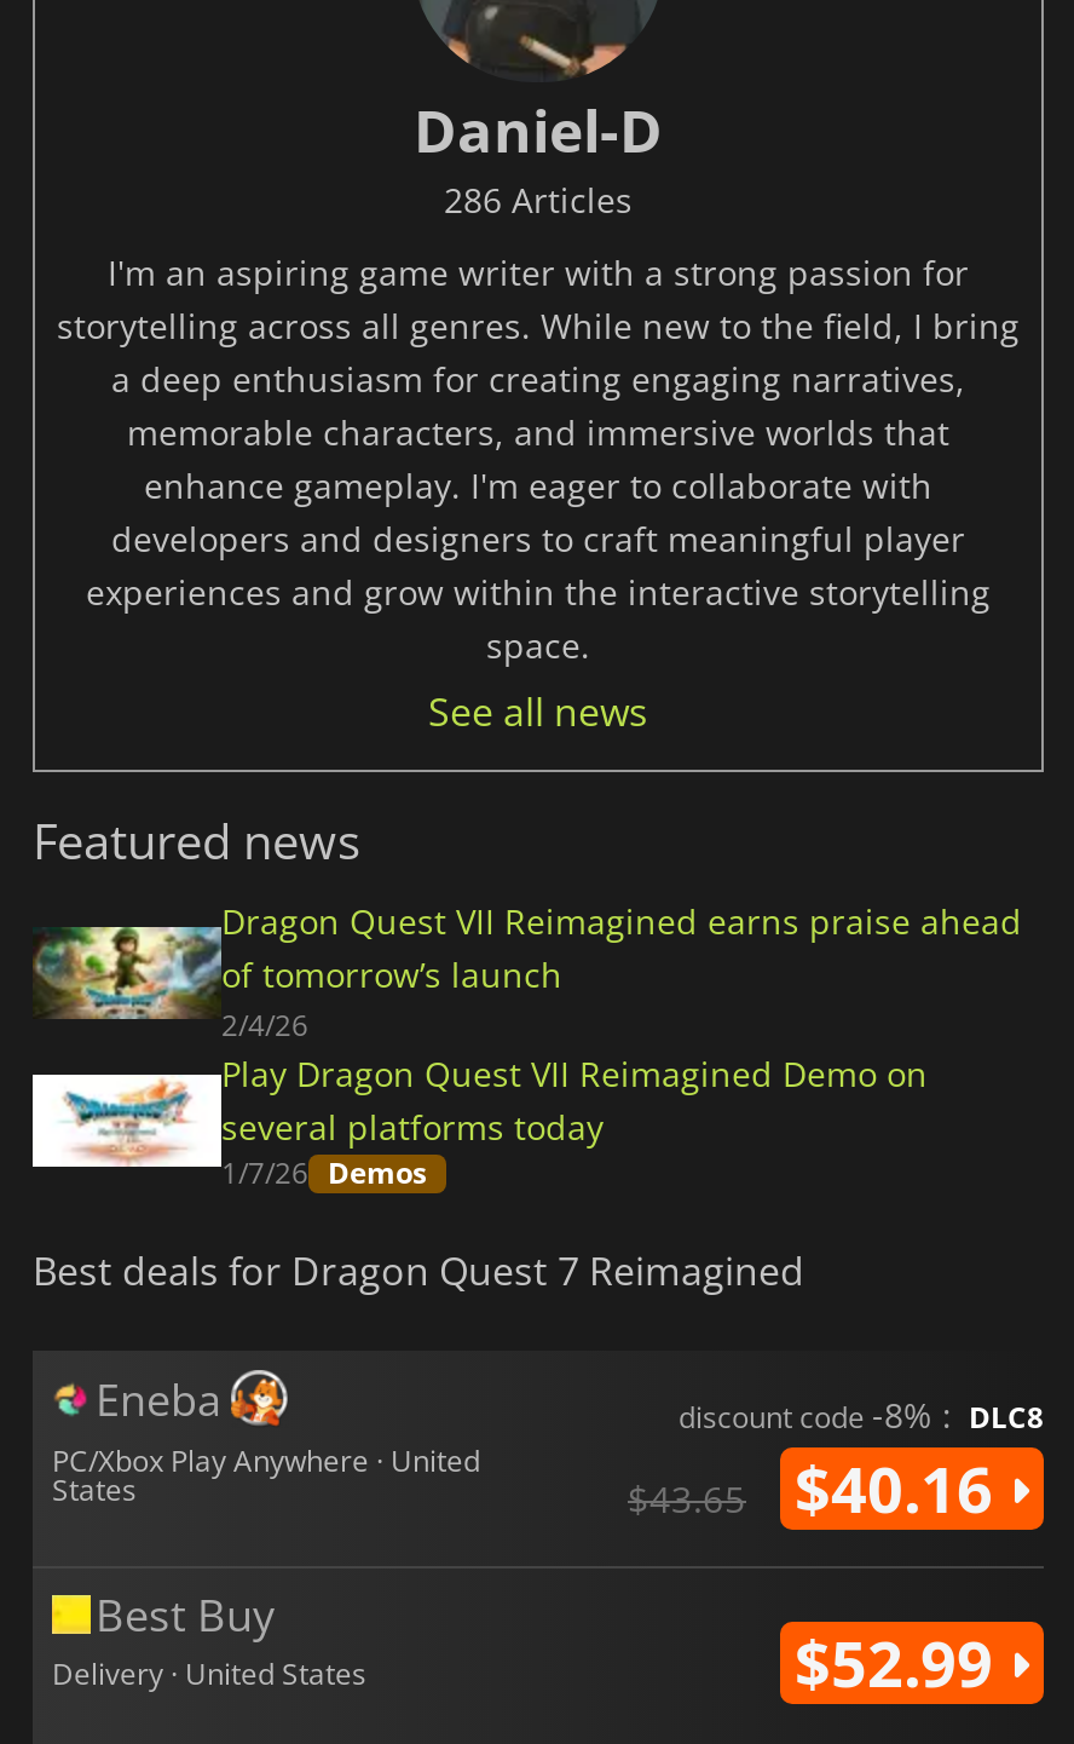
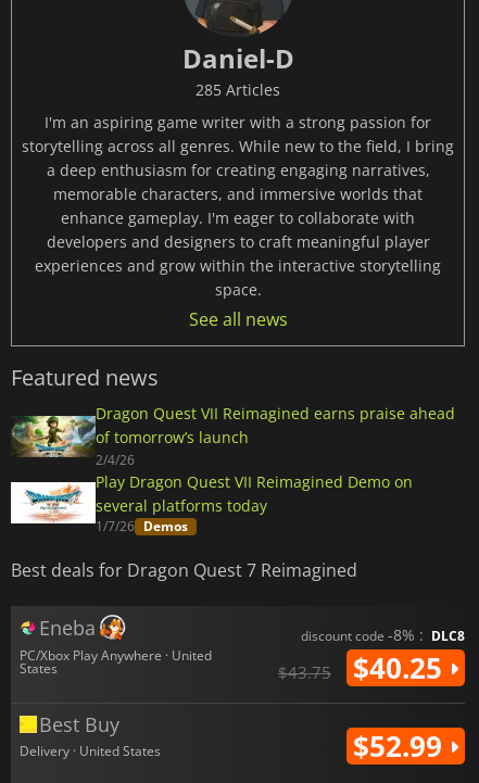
- 286 Articles
+ 285 Articles

- $40.16
+ $40.25

- $43.65
+ $43.75
